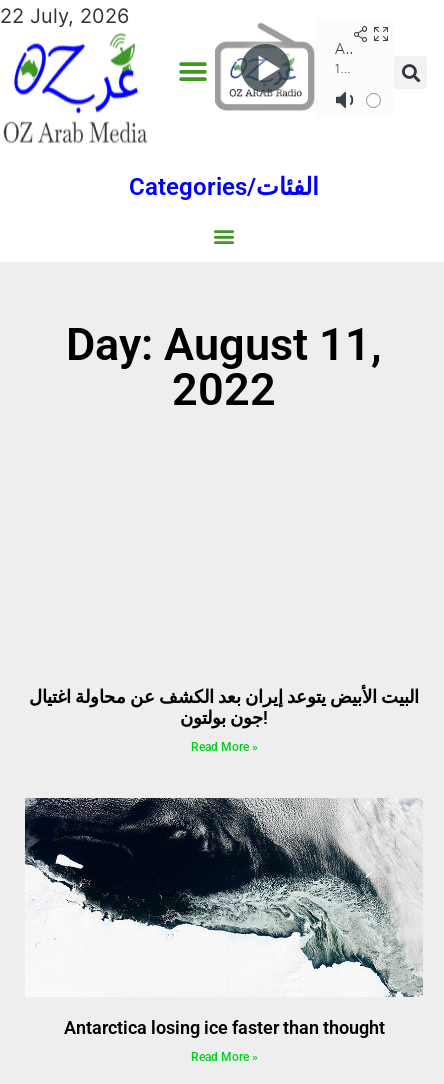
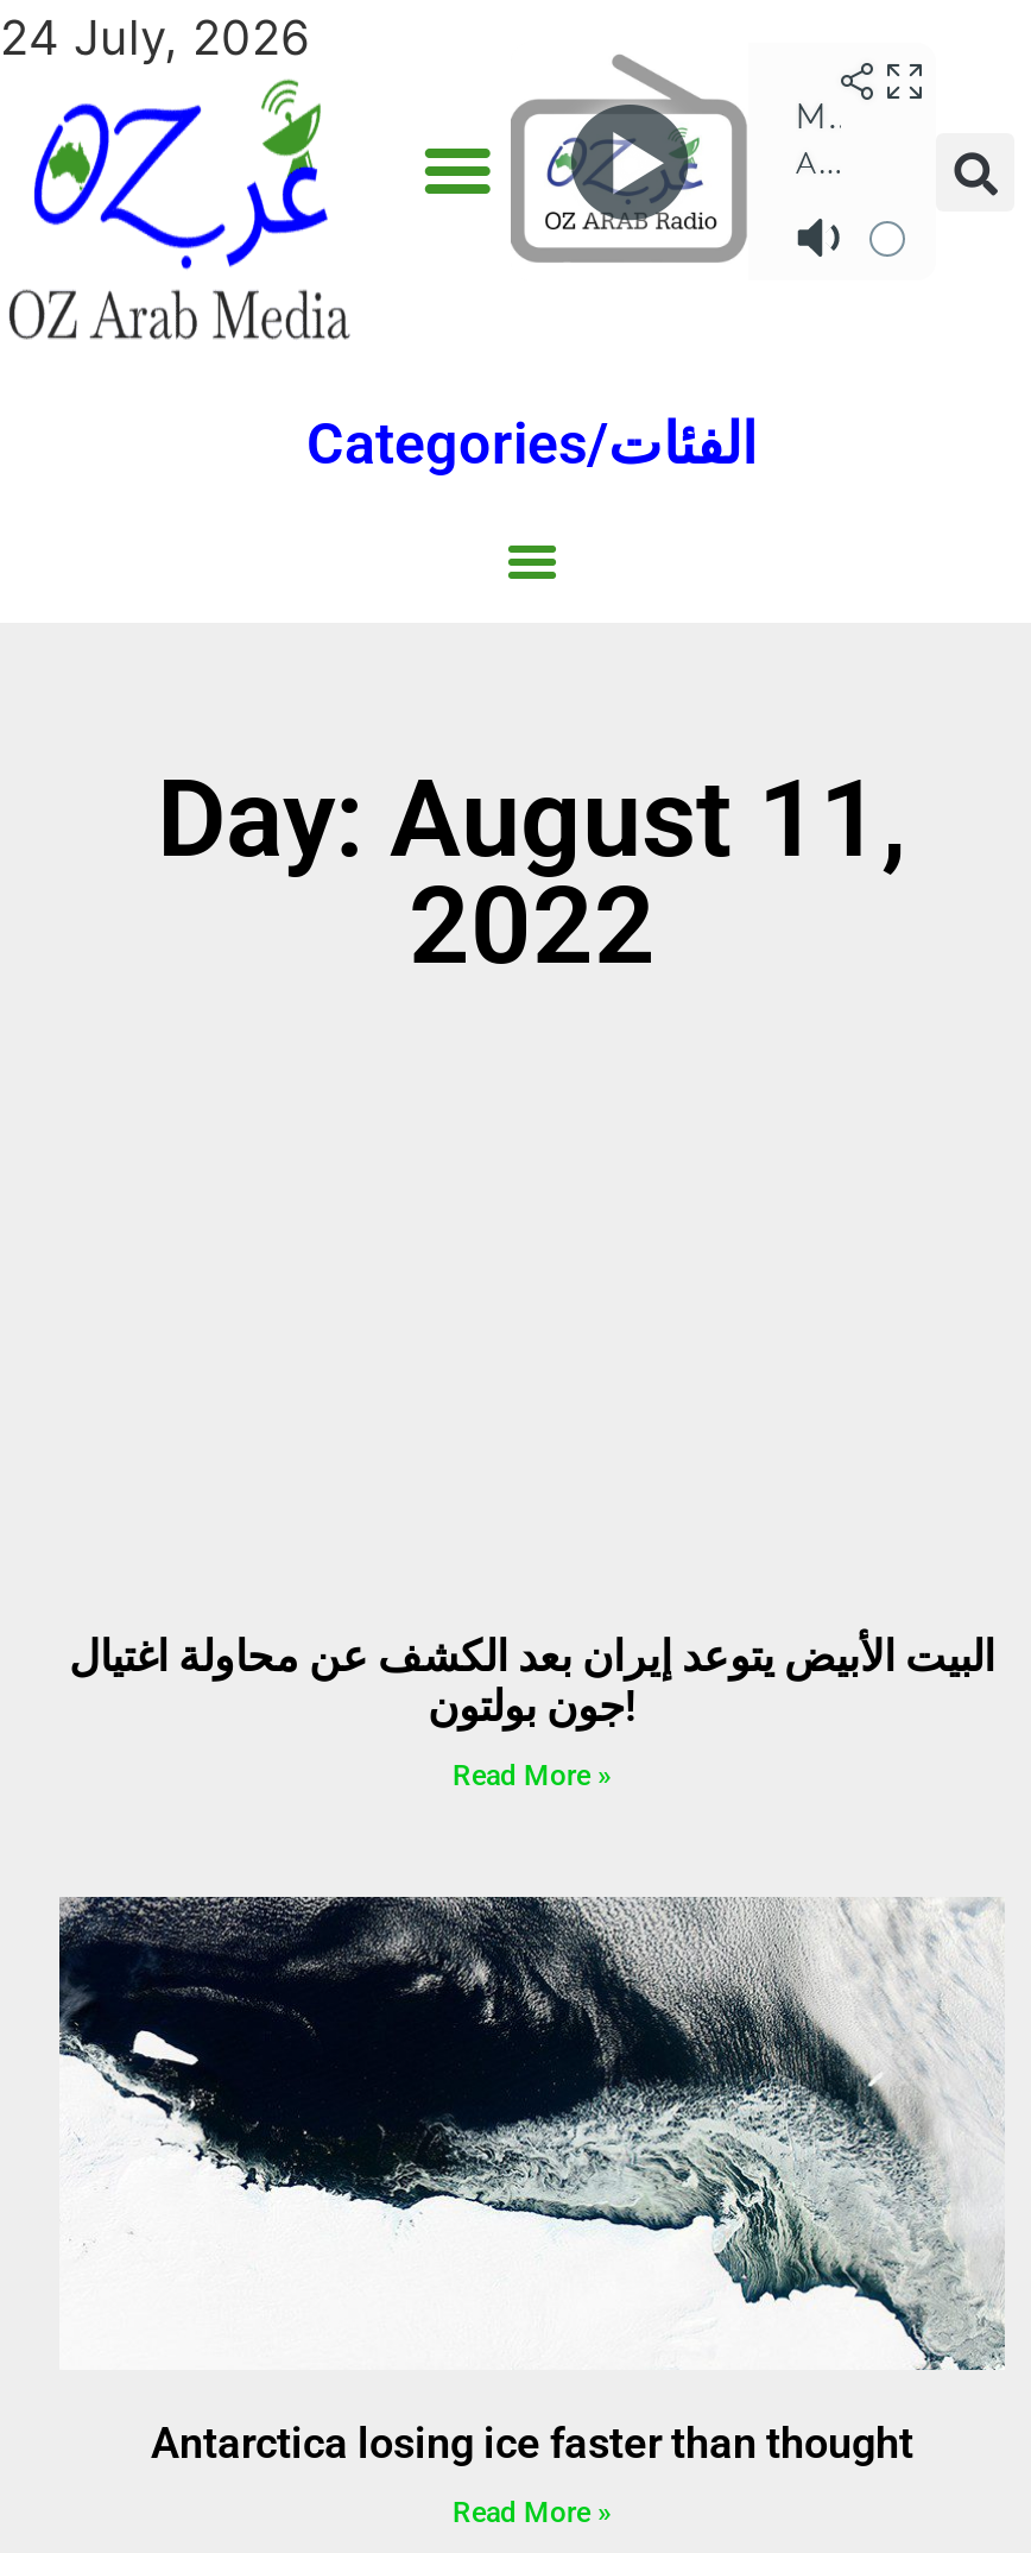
- 22 July, 2026
+ 24 July, 2026
